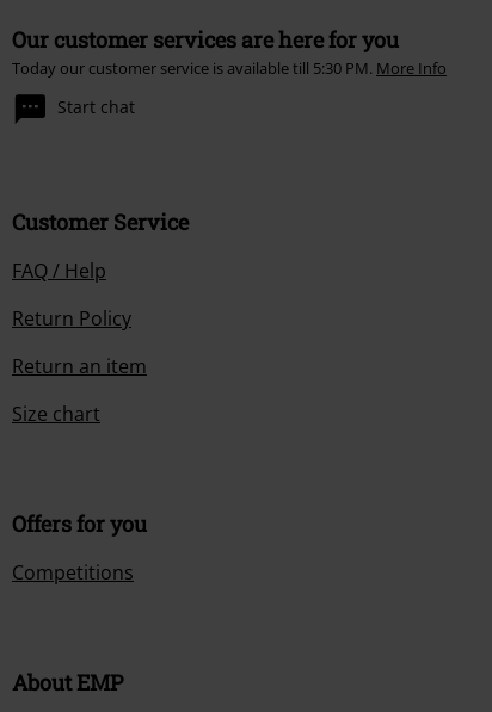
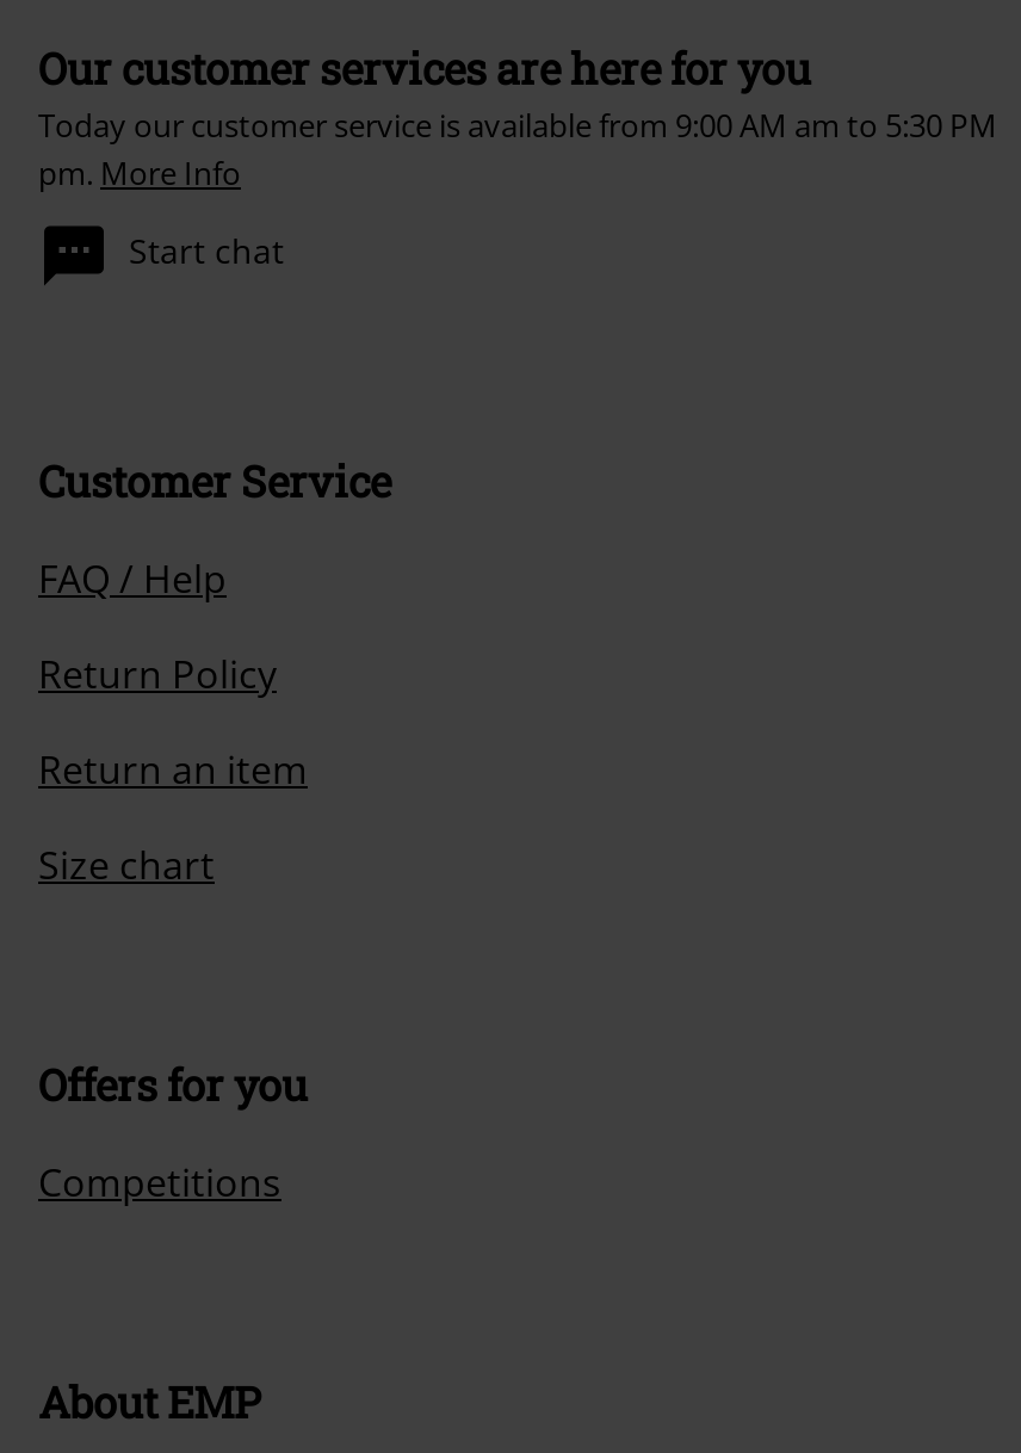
- Today our customer service is available till 5:30 PM. More Info
+ Today our customer service is available from 9:00 AM am to 5:30 PM
+ pm. More Info
